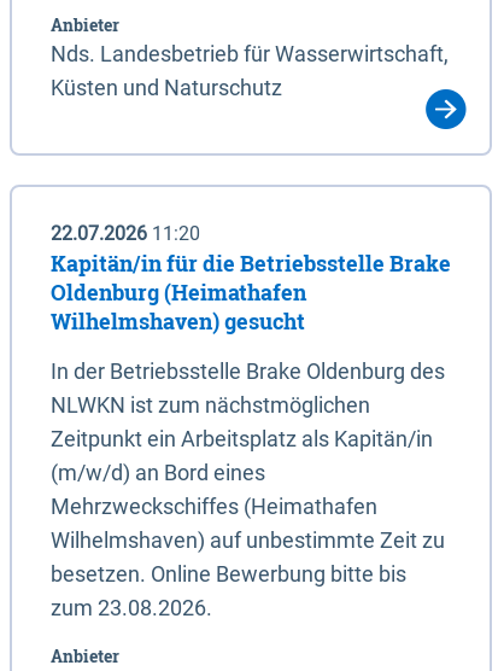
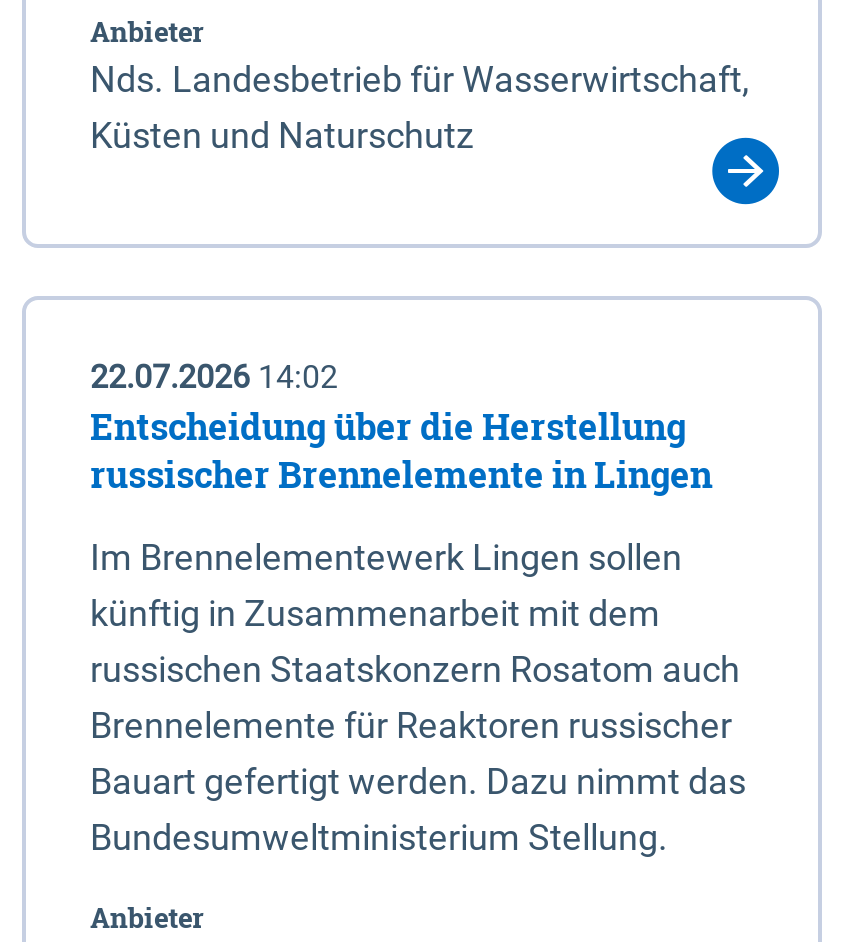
- 22.07.2026 11:20
- Kapitän/in für die Betriebsstelle Brake
- Oldenburg (Heimathafen
- Wilhelmshaven) gesucht
+ 22.07.2026 14:02
+ Entscheidung über die Herstellung
+ russischer Brennelemente in Lingen

- In der Betriebsstelle Brake Oldenburg des
- NLWKN ist zum nächstmöglichen
- Zeitpunkt ein Arbeitsplatz als Kapitän/in
- (m/w/d) an Bord eines
- Mehrzweckschiffes (Heimathafen
- Wilhelmshaven) auf unbestimmte Zeit zu
- besetzen. Online Bewerbung bitte bis
- zum 23.08.2026.
+ Im Brennelementewerk Lingen sollen
+ künftig in Zusammenarbeit mit dem
+ russischen Staatskonzern Rosatom auch
+ Brennelemente für Reaktoren russischer
+ Bauart gefertigt werden. Dazu nimmt das
+ Bundesumweltministerium Stellung.
